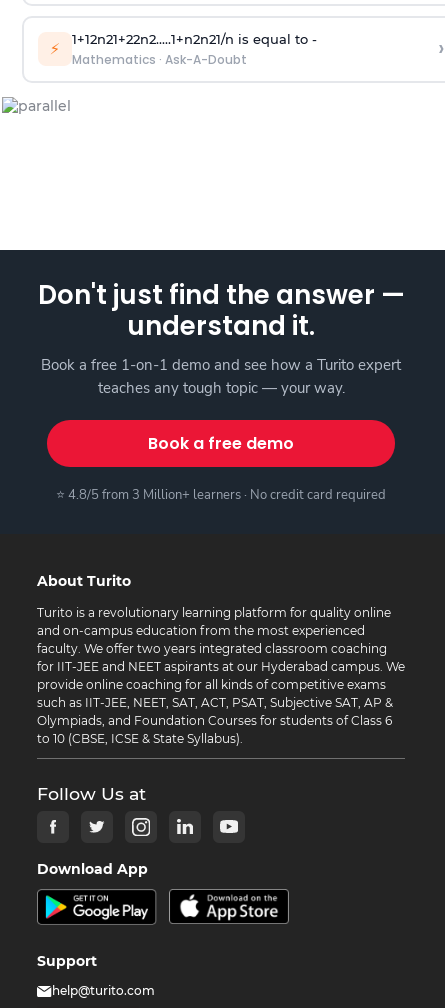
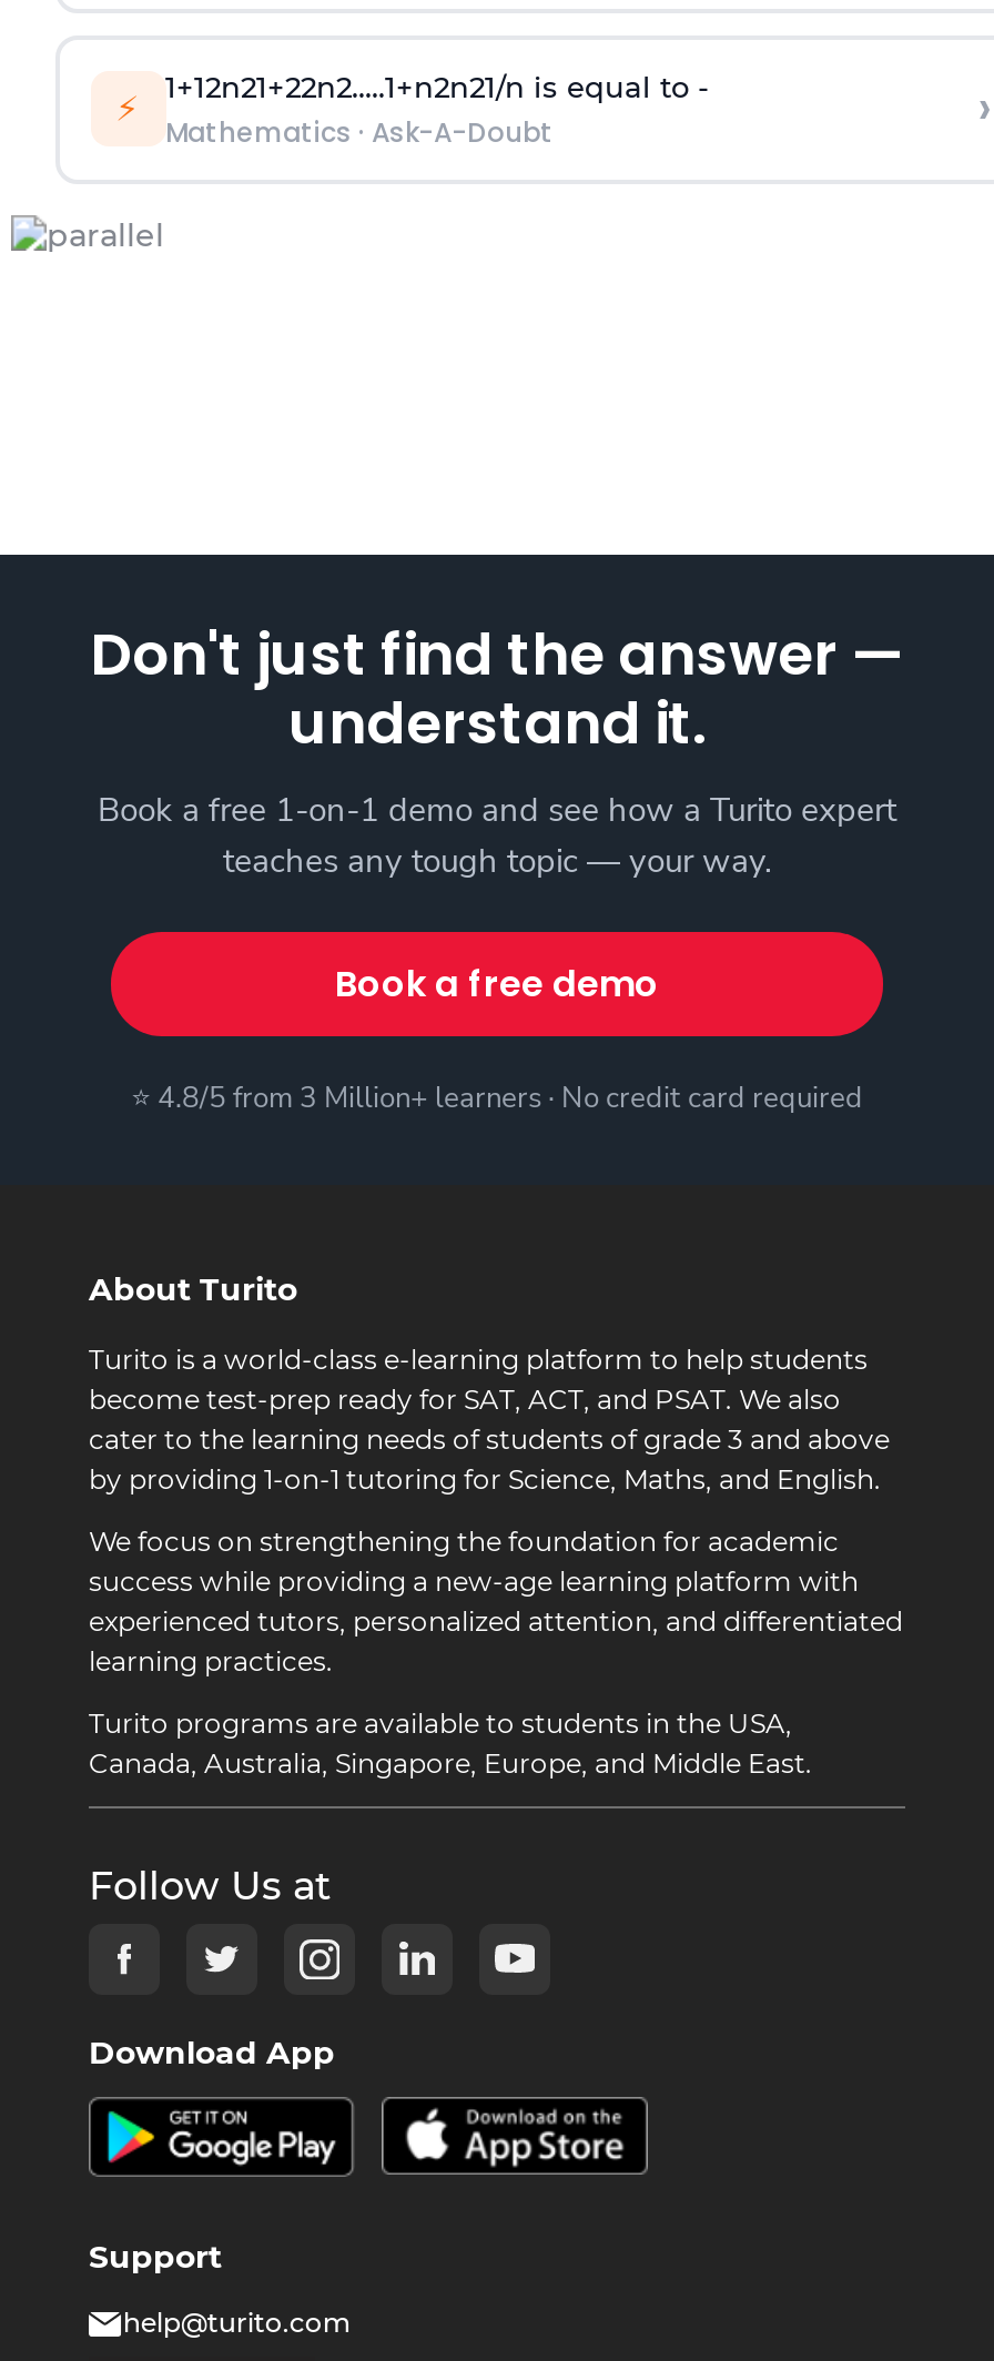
- Turito is a revolutionary learning platform for quality online
- and on-campus education from the most experienced
- faculty. We offer two years integrated classroom coaching
- for IIT-JEE and NEET aspirants at our Hyderabad campus. We
- provide online coaching for all kinds of competitive exams
- such as IIT-JEE, NEET, SAT, ACT, PSAT, Subjective SAT, AP &
- Olympiads, and Foundation Courses for students of Class 6
- to 10 (CBSE, ICSE & State Syllabus).
+ Turito is a world-class e-learning platform to help students
+ become test-prep ready for SAT, ACT, and PSAT. We also
+ cater to the learning needs of students of grade 3 and above
+ by providing 1-on-1 tutoring for Science, Maths, and English.
+ We focus on strengthening the foundation for academic
+ success while providing a new-age learning platform with
+ experienced tutors, personalized attention, and differentiated
+ learning practices.
+ Turito programs are available to students in the USA,
+ Canada, Australia, Singapore, Europe, and Middle East.
